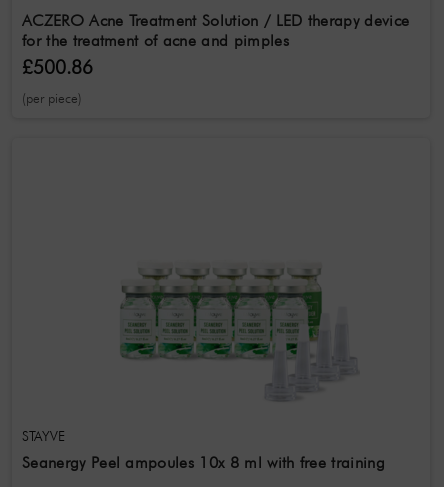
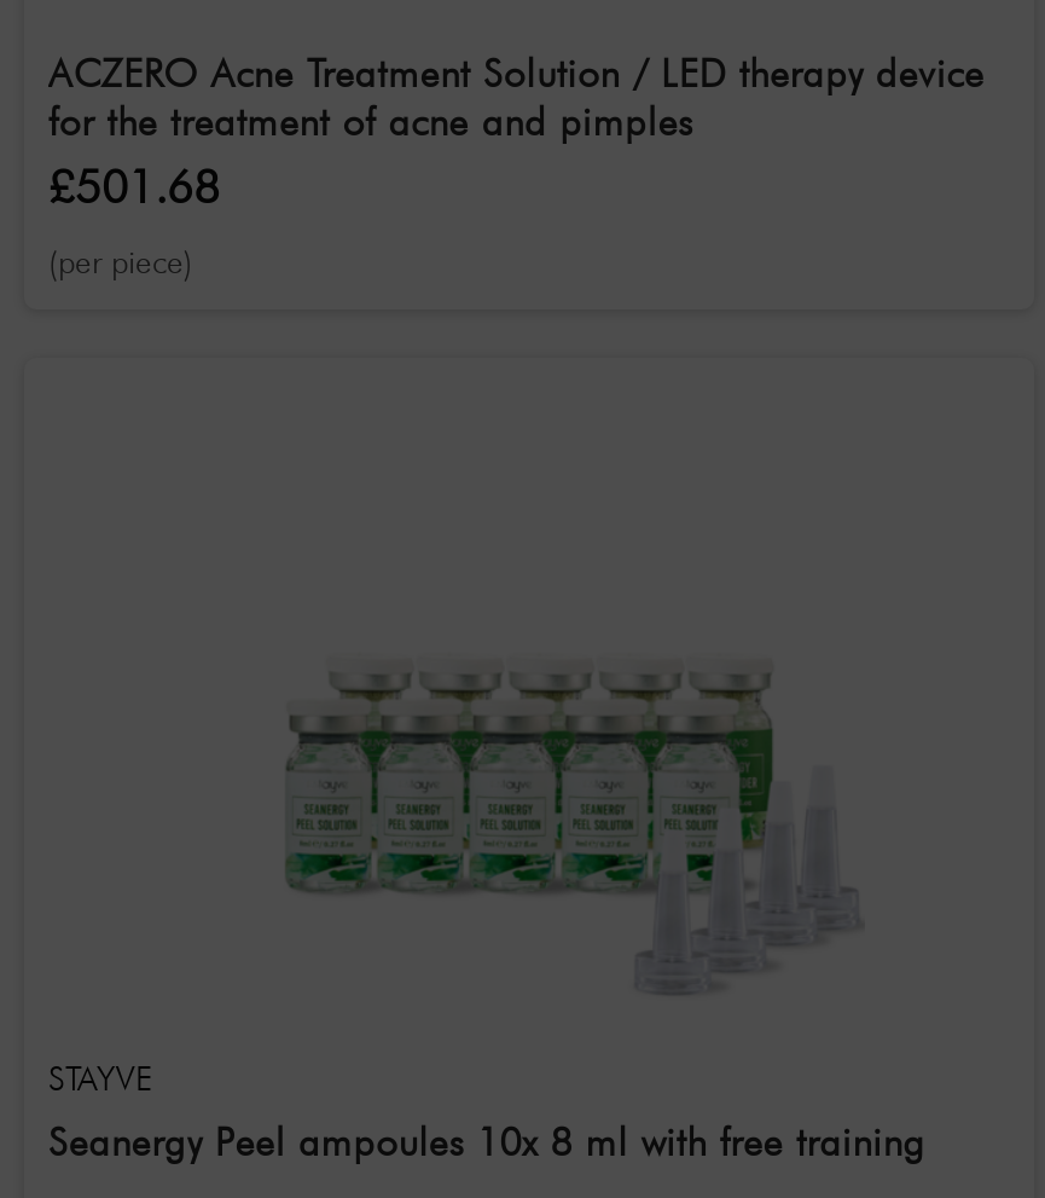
- £500.86
+ £501.68
